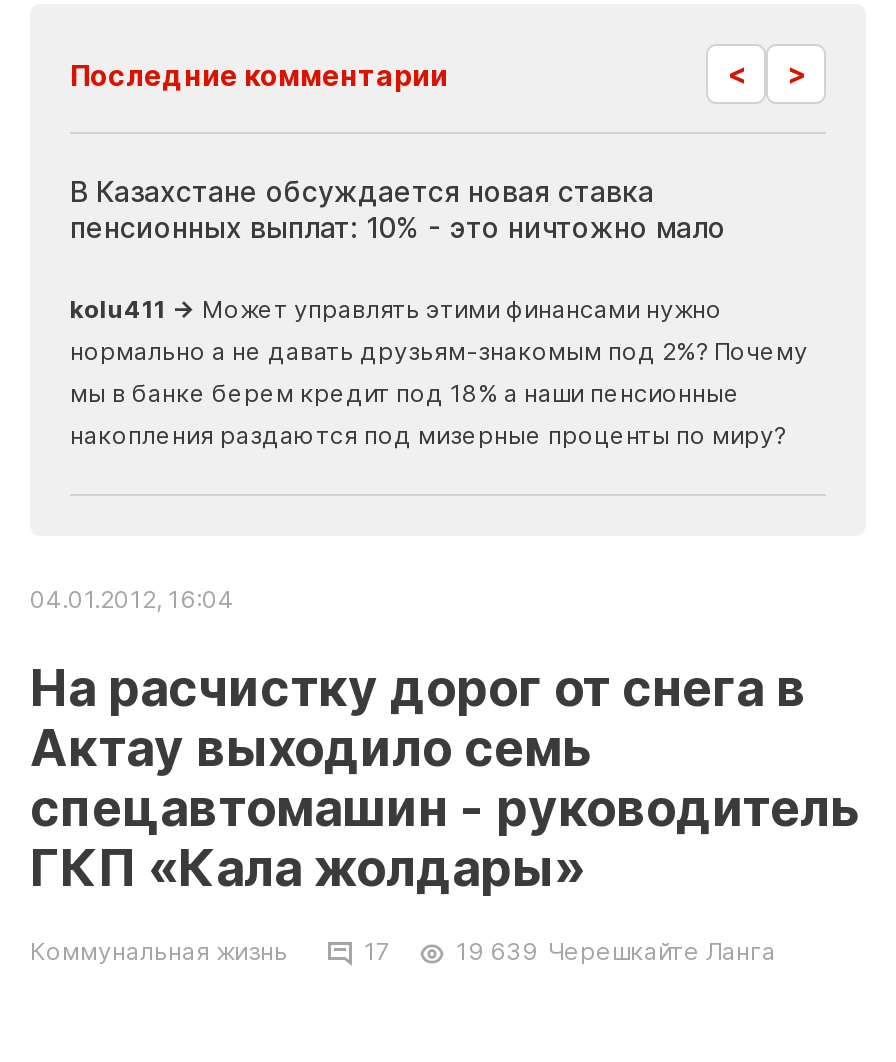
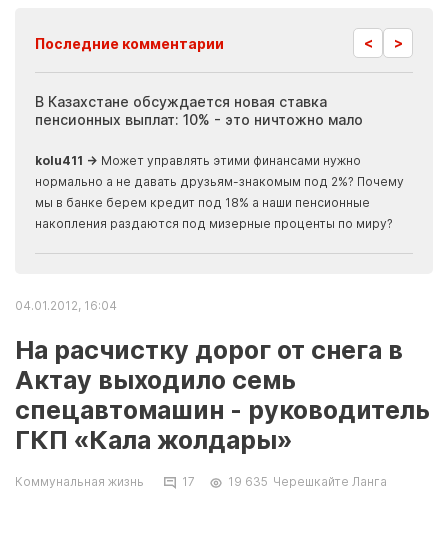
- 19 639 Черешкайте Ланга
+ 19 635 Черешкайте Ланга
